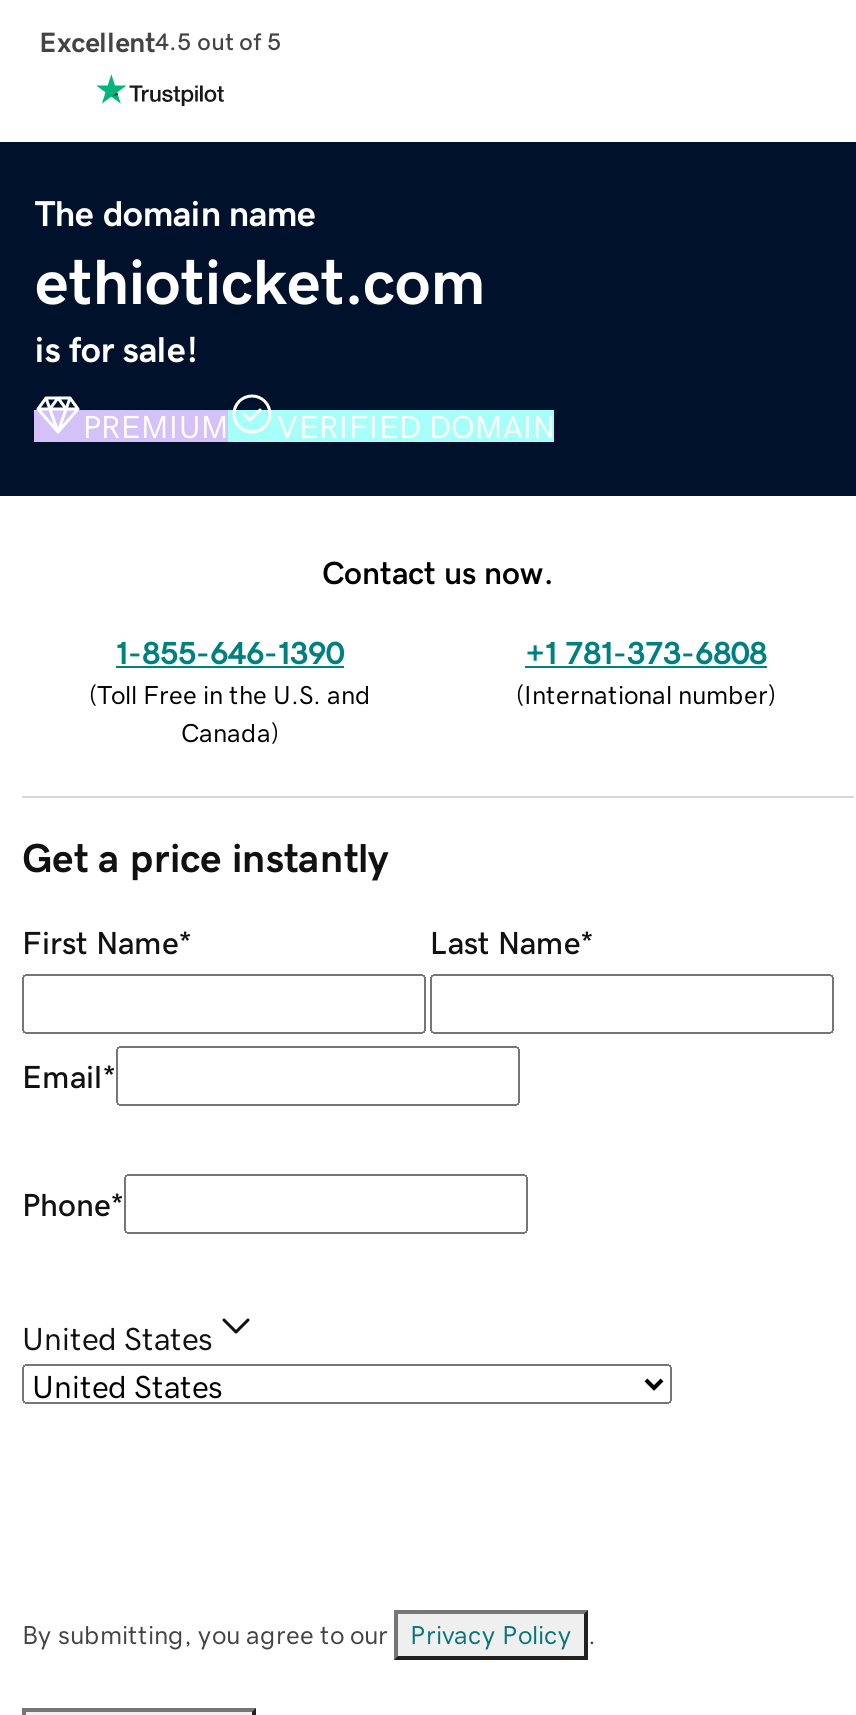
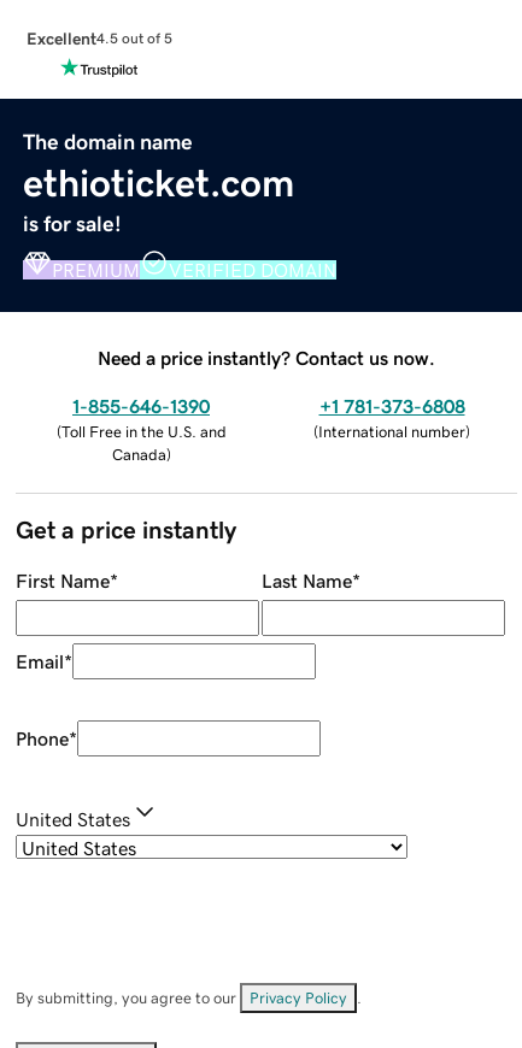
- Contact us now.
+ Need a price instantly? Contact us now.
